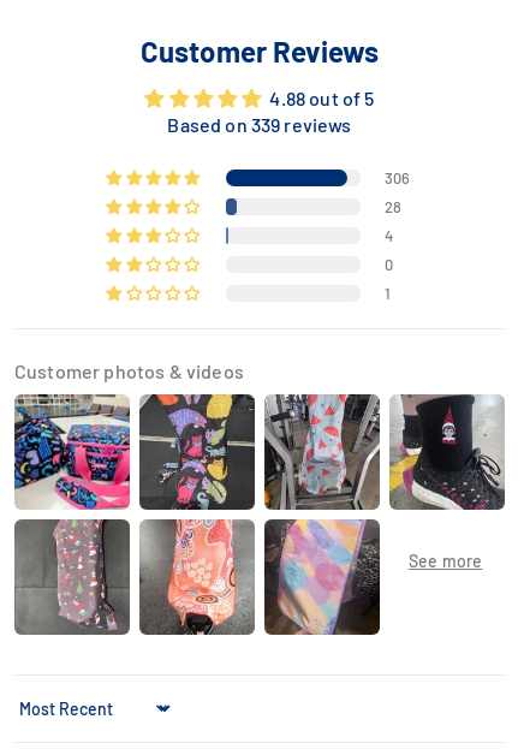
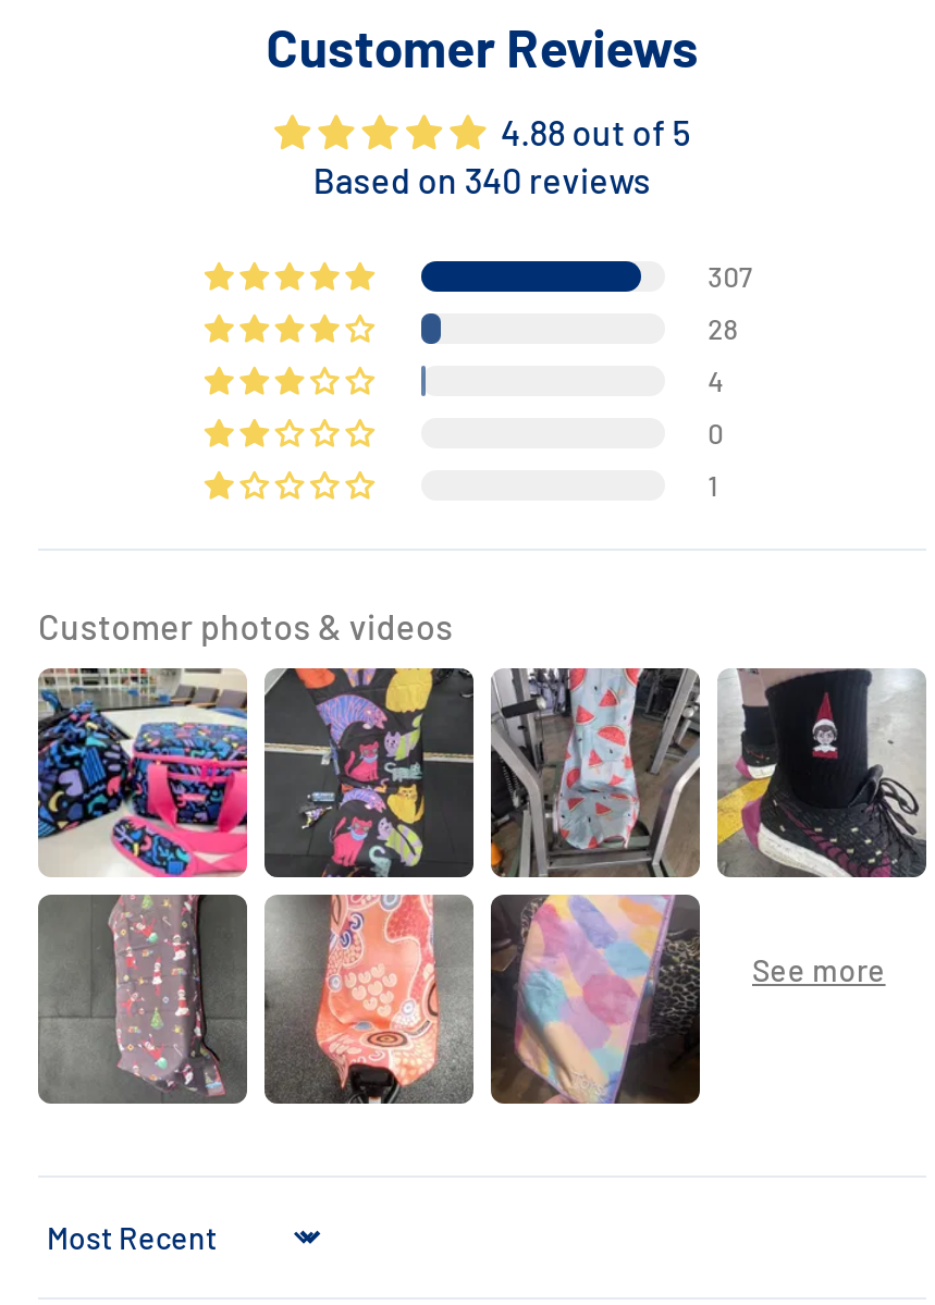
- Based on 339 reviews
+ Based on 340 reviews

- 306
+ 307
